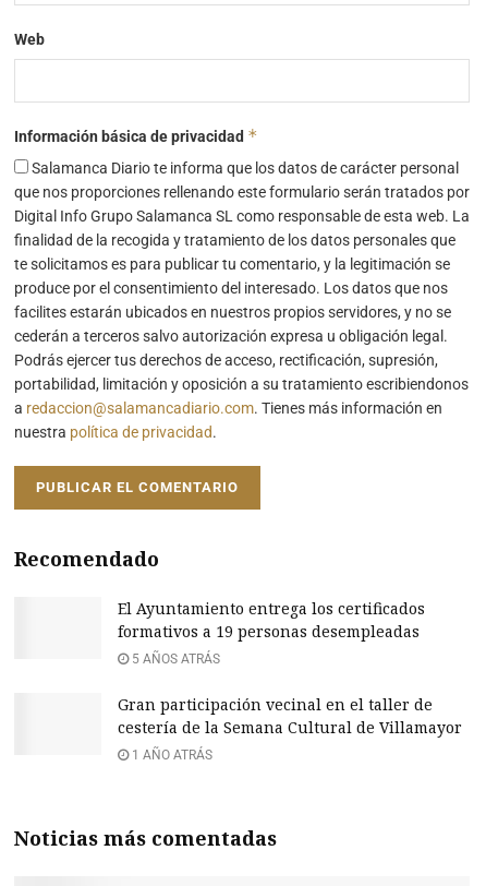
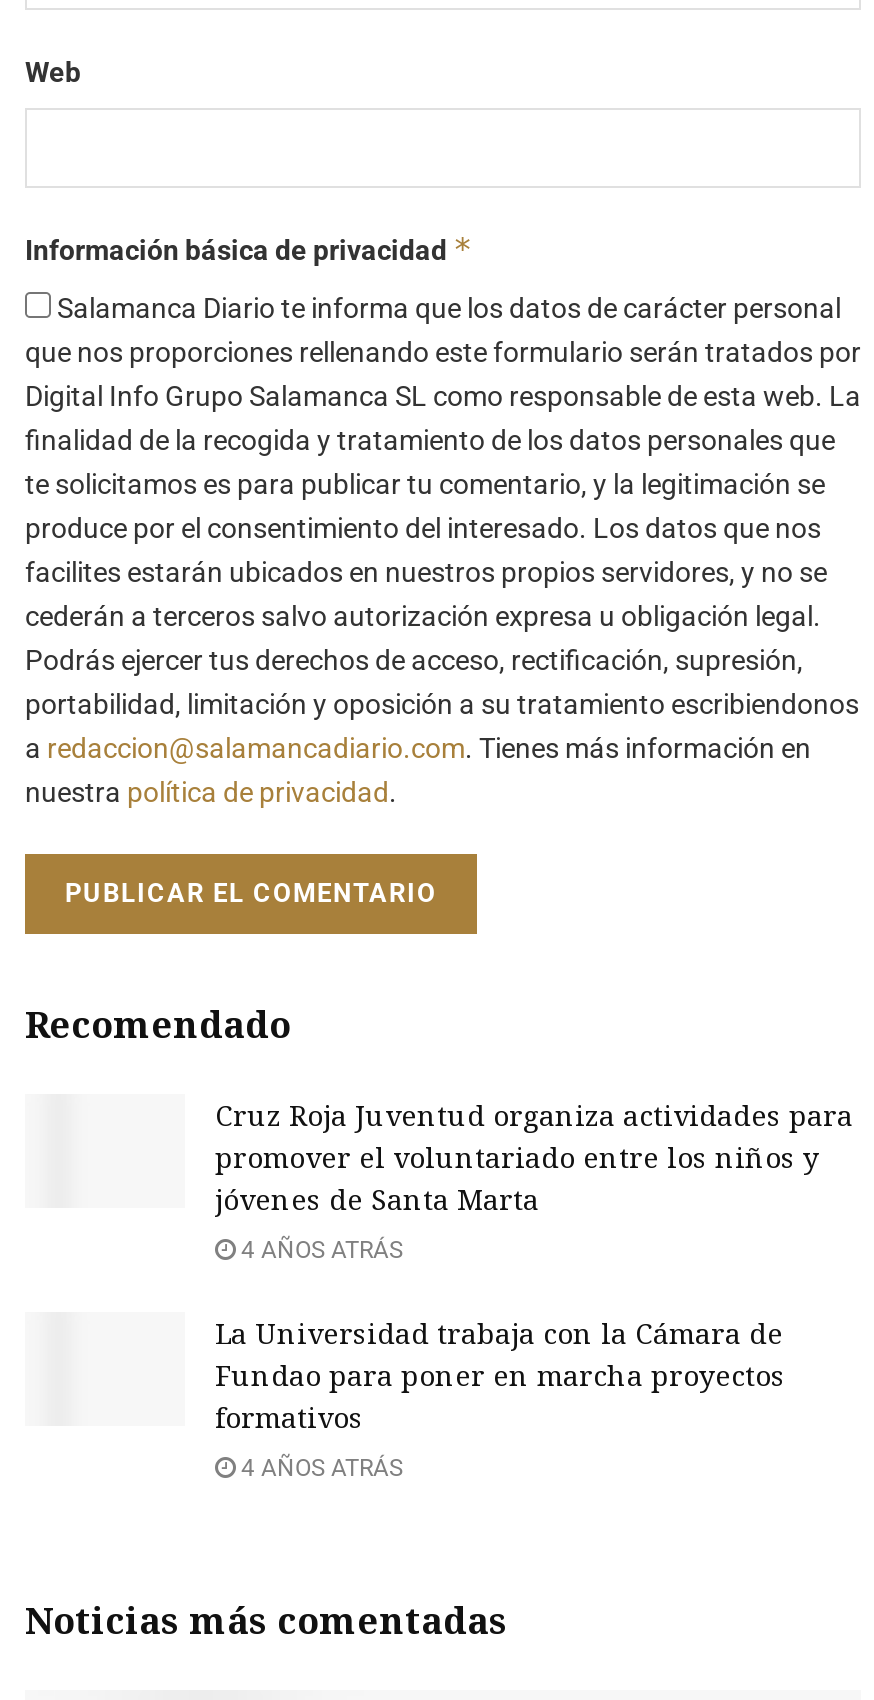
- El Ayuntamiento entrega los certificados
- formativos a 19 personas desempleadas
+ Cruz Roja Juventud organiza actividades para
+ promover el voluntariado entre los niños y
+ jóvenes de Santa Marta

- 5 AÑOS ATRÁS
+ 4 AÑOS ATRÁS

- Gran participación vecinal en el taller de
- cestería de la Semana Cultural de Villamayor
+ La Universidad trabaja con la Cámara de
+ Fundao para poner en marcha proyectos
+ formativos

- 1 AÑO ATRÁS
+ 4 AÑOS ATRÁS
